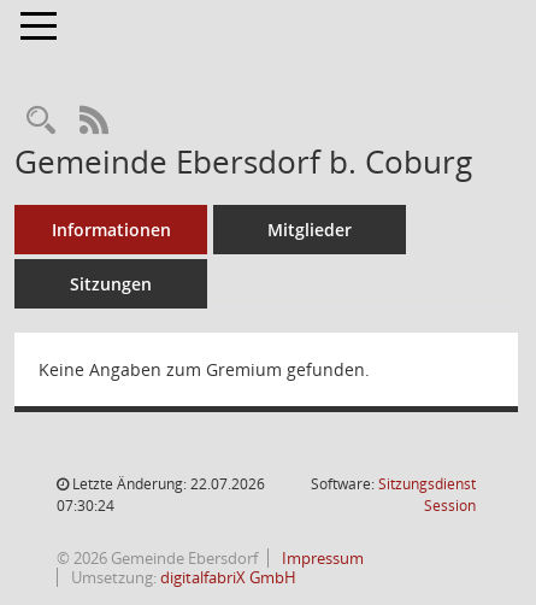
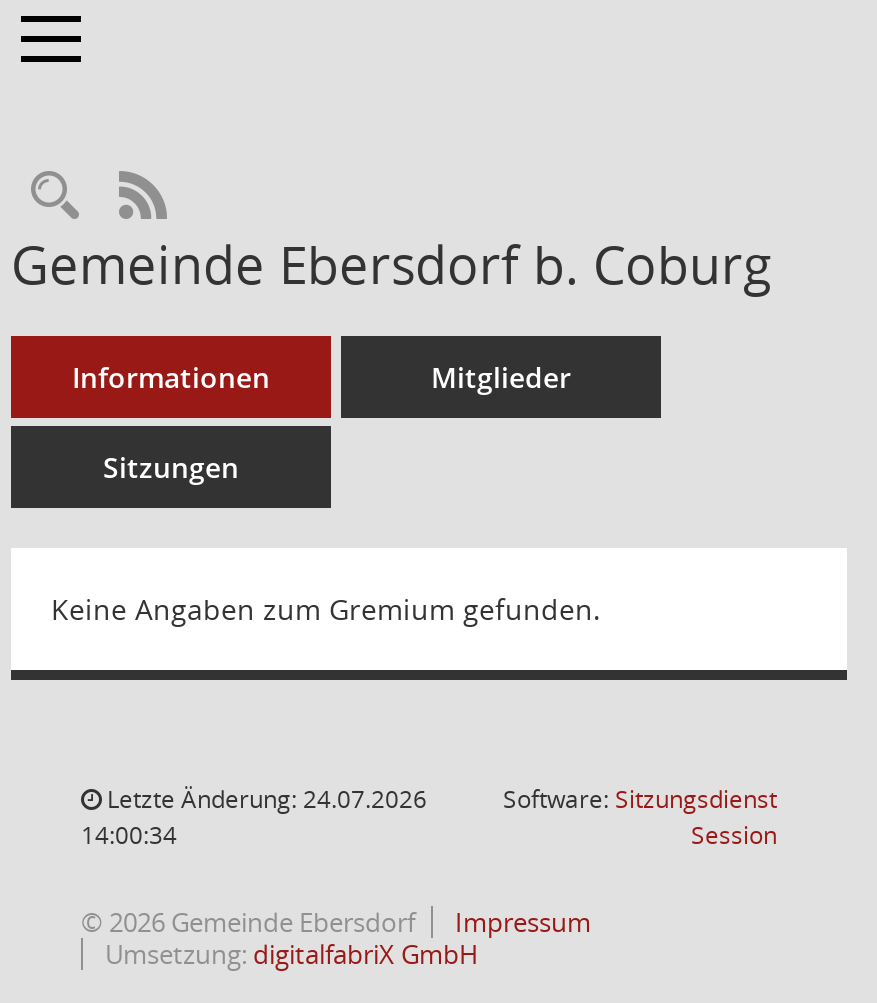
- Letzte Änderung: 22.07.2026
+ Letzte Änderung: 24.07.2026

- 07:30:24
+ 14:00:34
